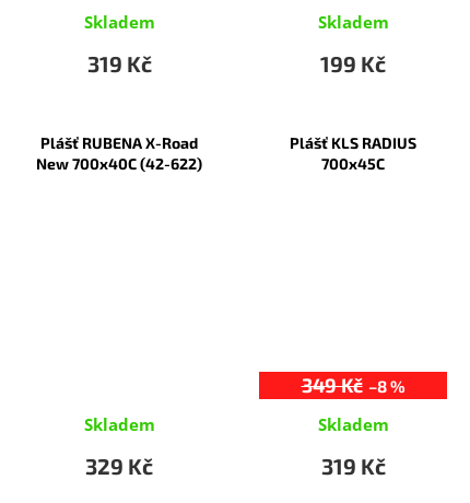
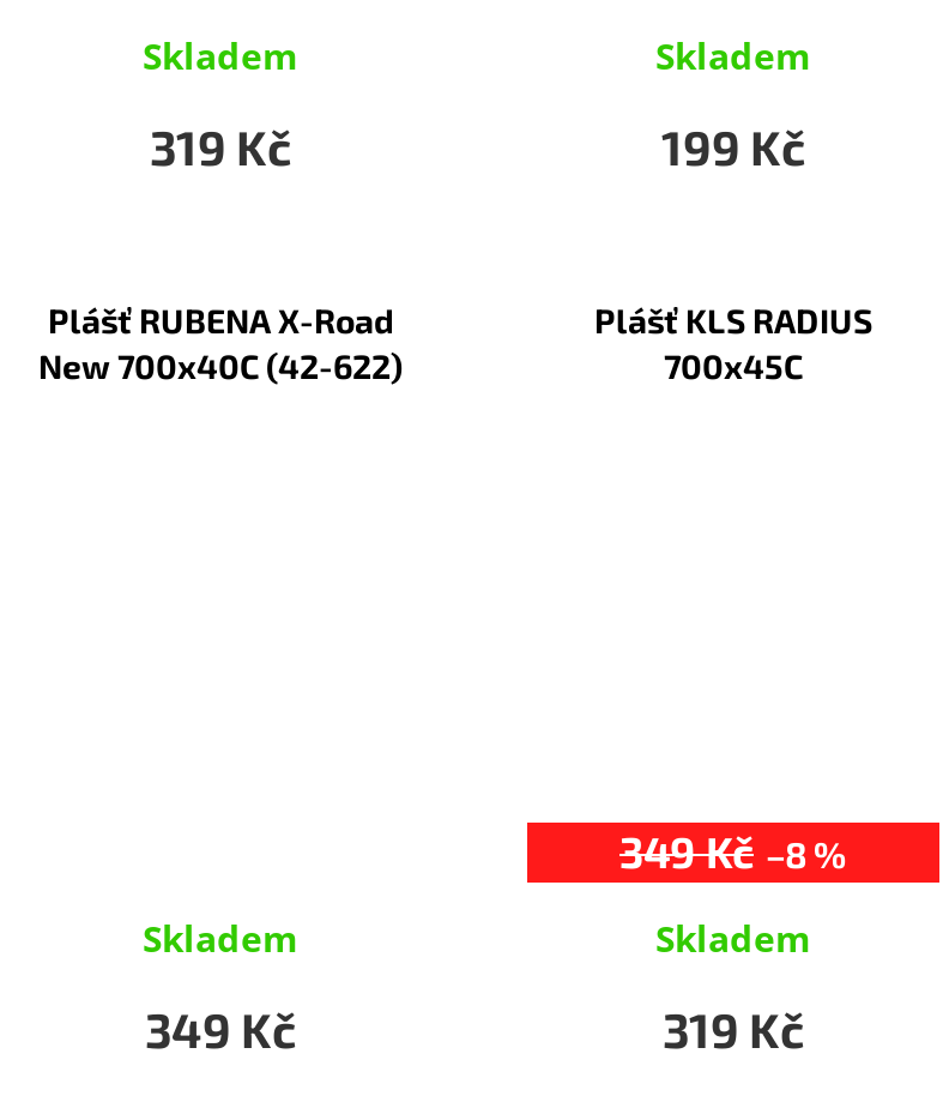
- 329 Kč
+ 349 Kč
